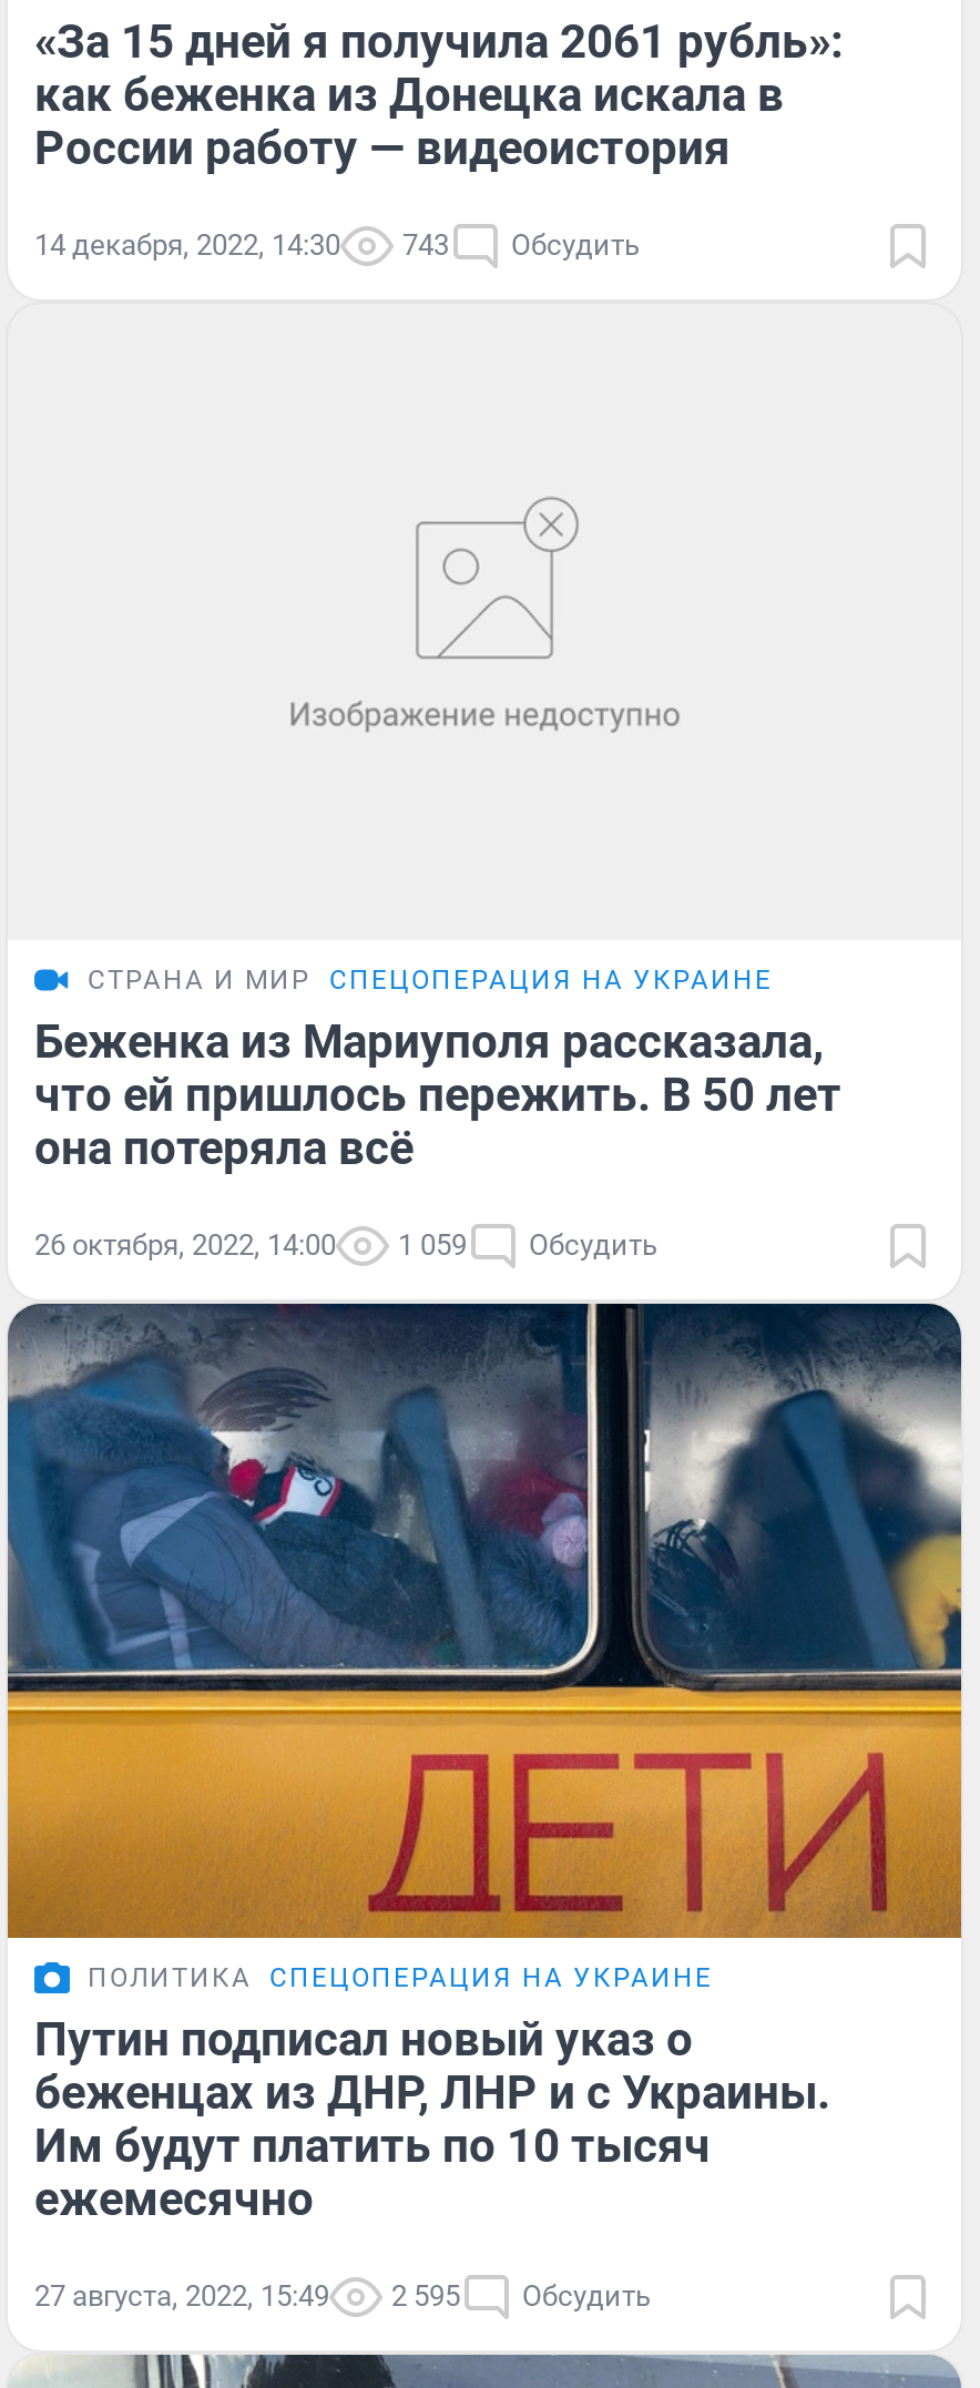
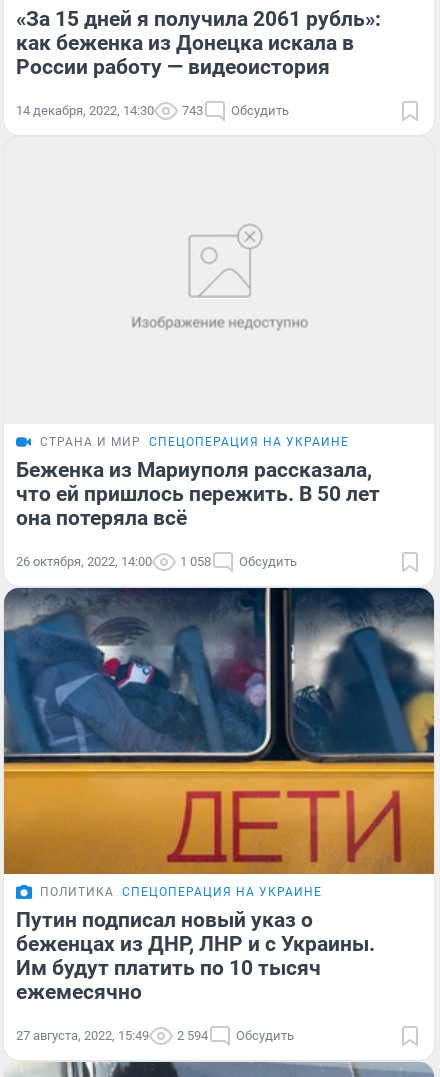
- 26 октября, 2022, 14:00 1 059 Обсудить
+ 26 октября, 2022, 14:00 1 058 Обсудить

- 27 августа, 2022, 15:49 2 595 Обсудить
+ 27 августа, 2022, 15:49 2 594 Обсудить
